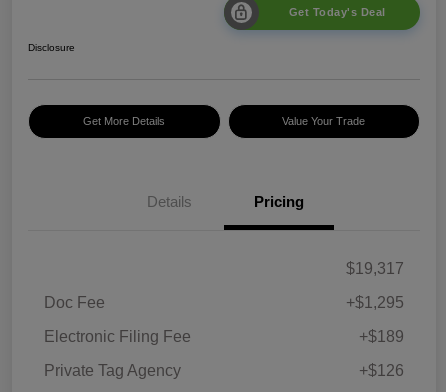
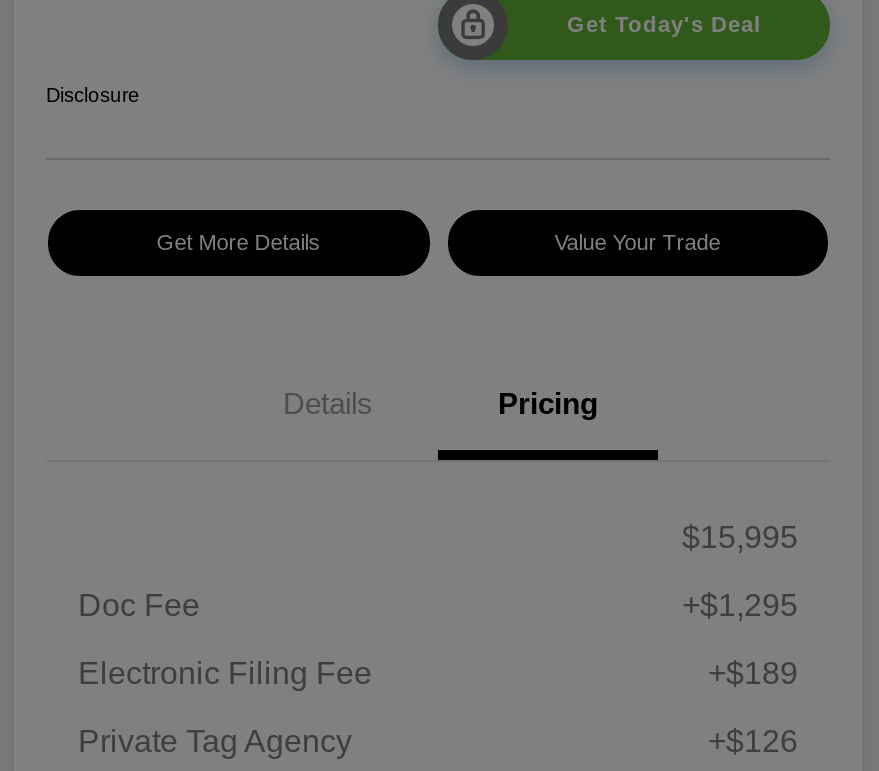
- $19,317
+ $15,995
